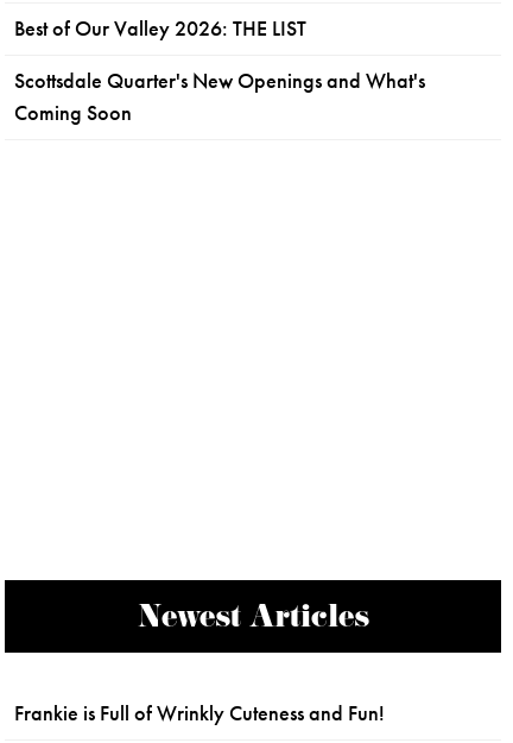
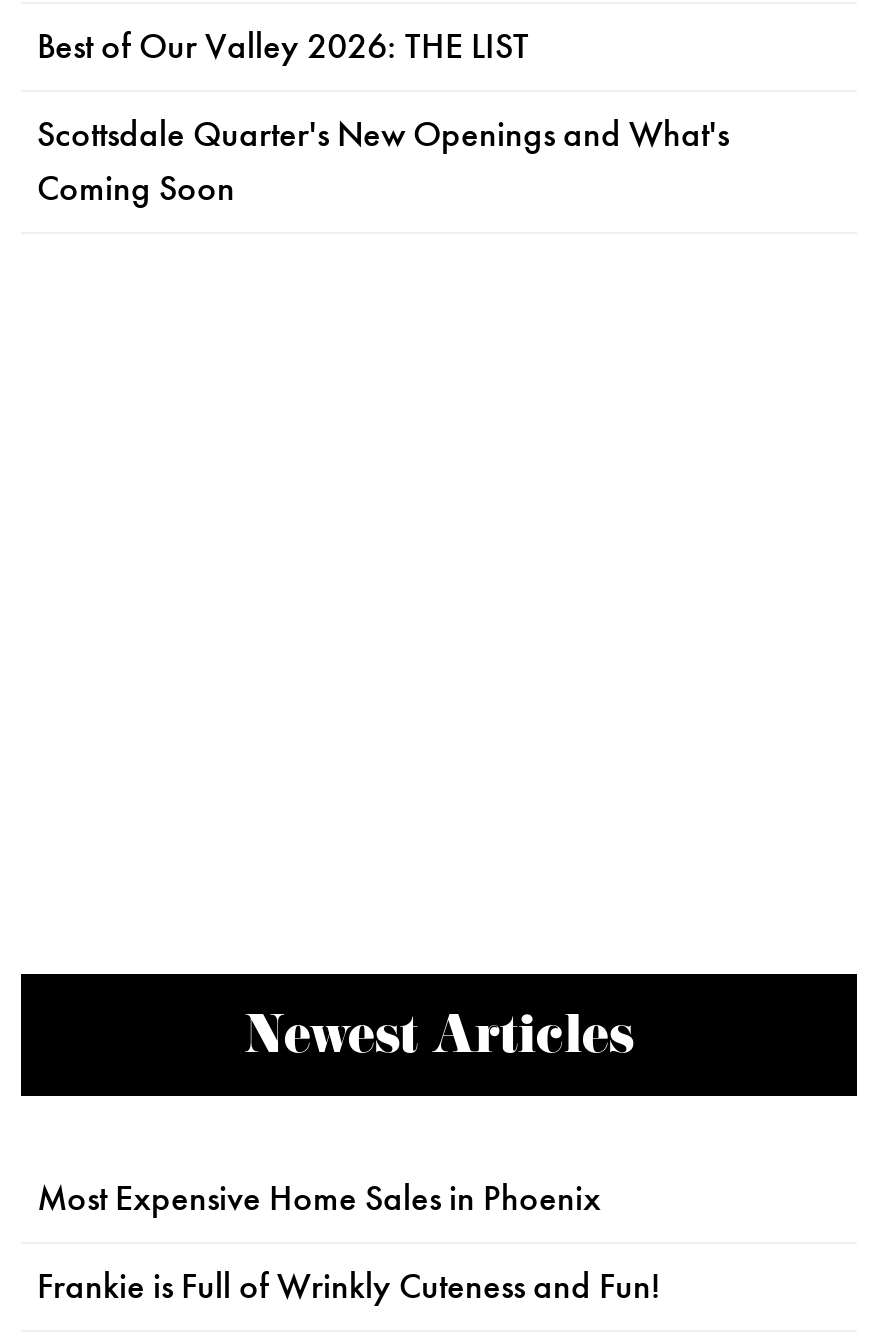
+ Most Expensive Home Sales in Phoenix
